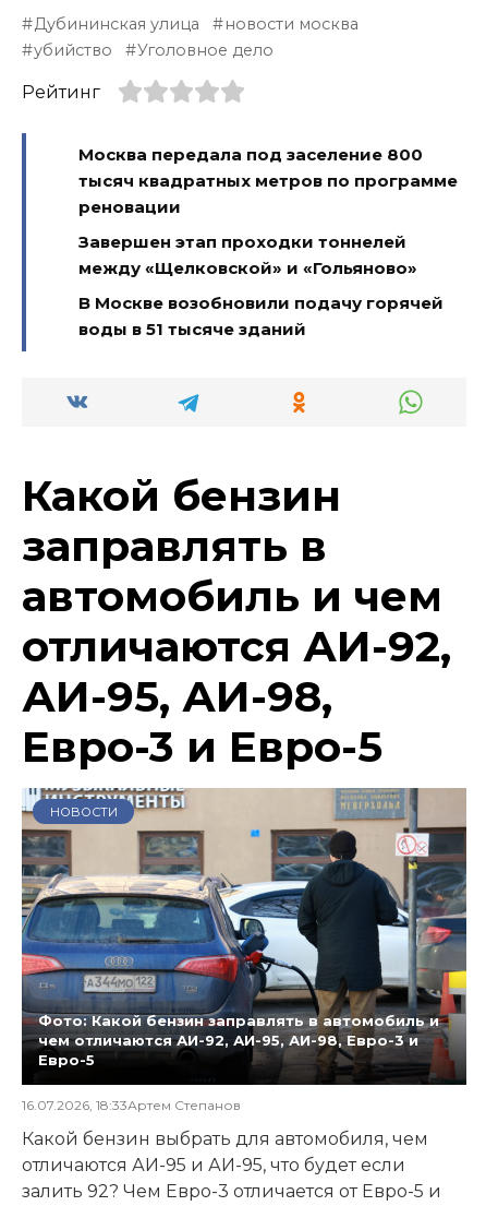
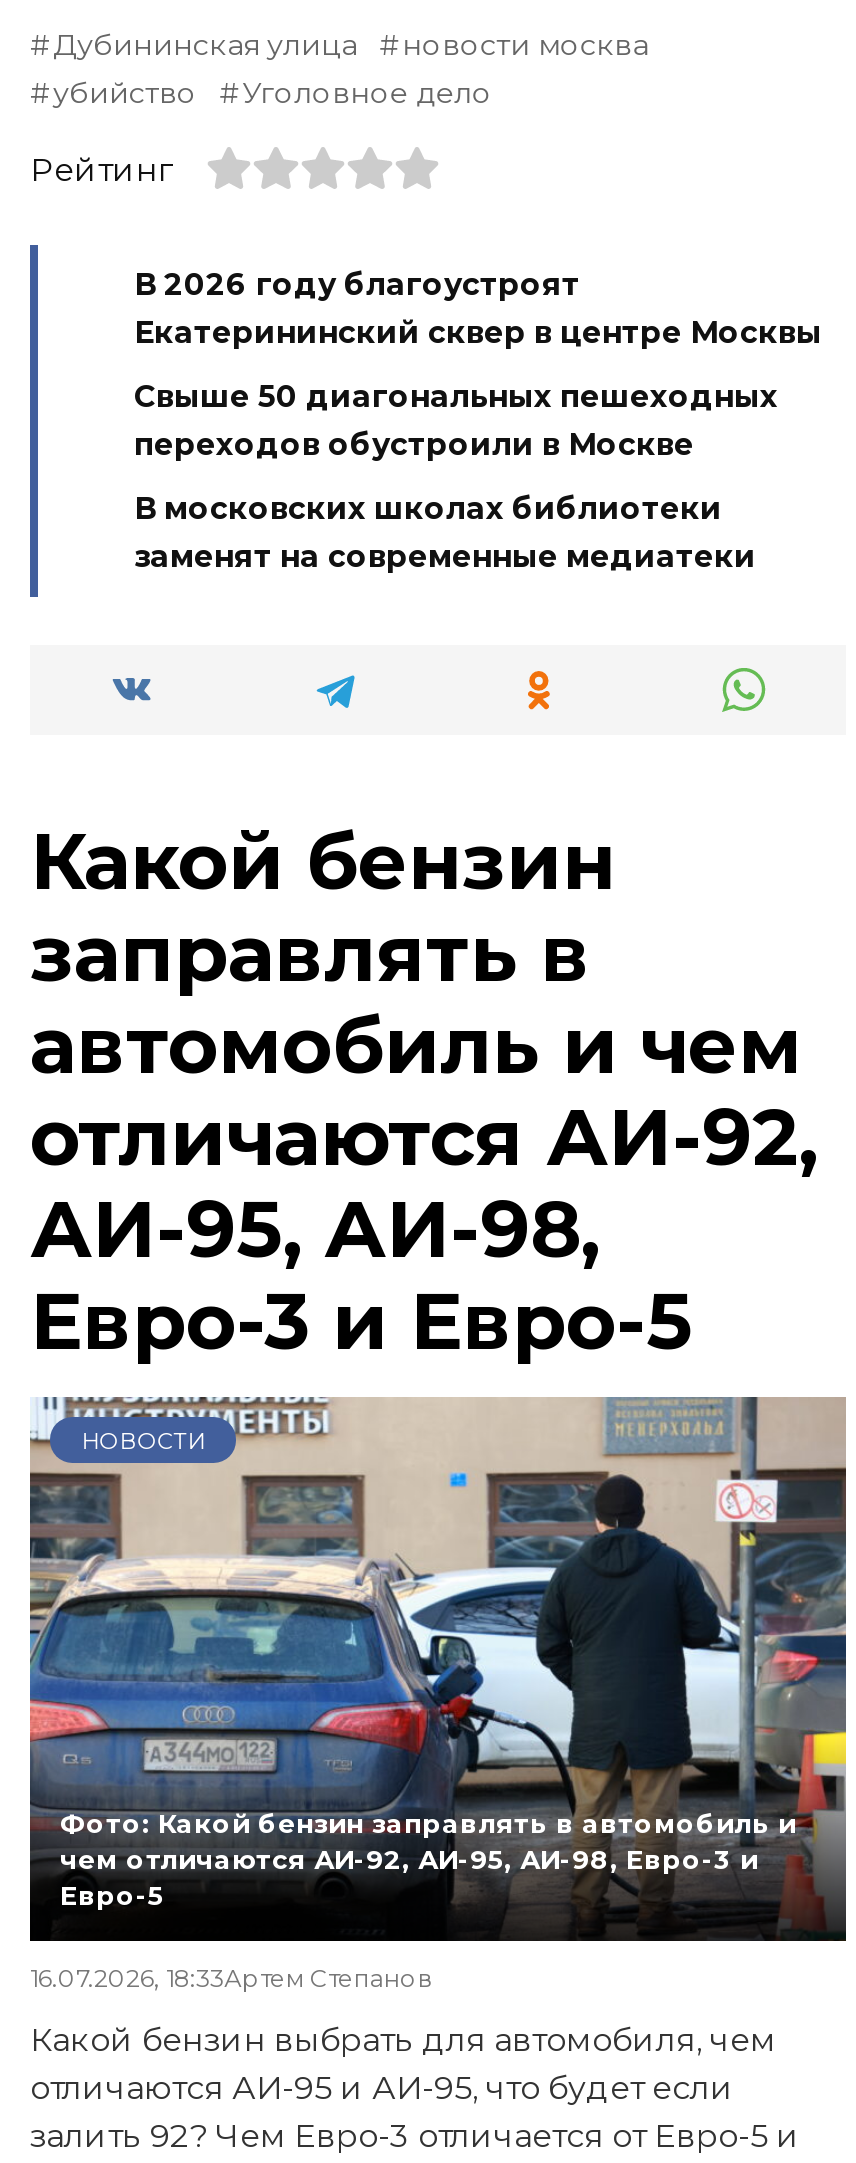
- Москва передала под заселение 800
- тысяч квадратных метров по программе
- реновации
+ В 2026 году благоустроят
+ Екатерининский сквер в центре Москвы

- Завершен этап проходки тоннелей
- между «Щелковской» и «Гольяново»
+ Свыше 50 диагональных пешеходных
+ переходов обустроили в Москве

- В Москве возобновили подачу горячей
- воды в 51 тысяче зданий
+ В московских школах библиотеки
+ заменят на современные медиатеки
